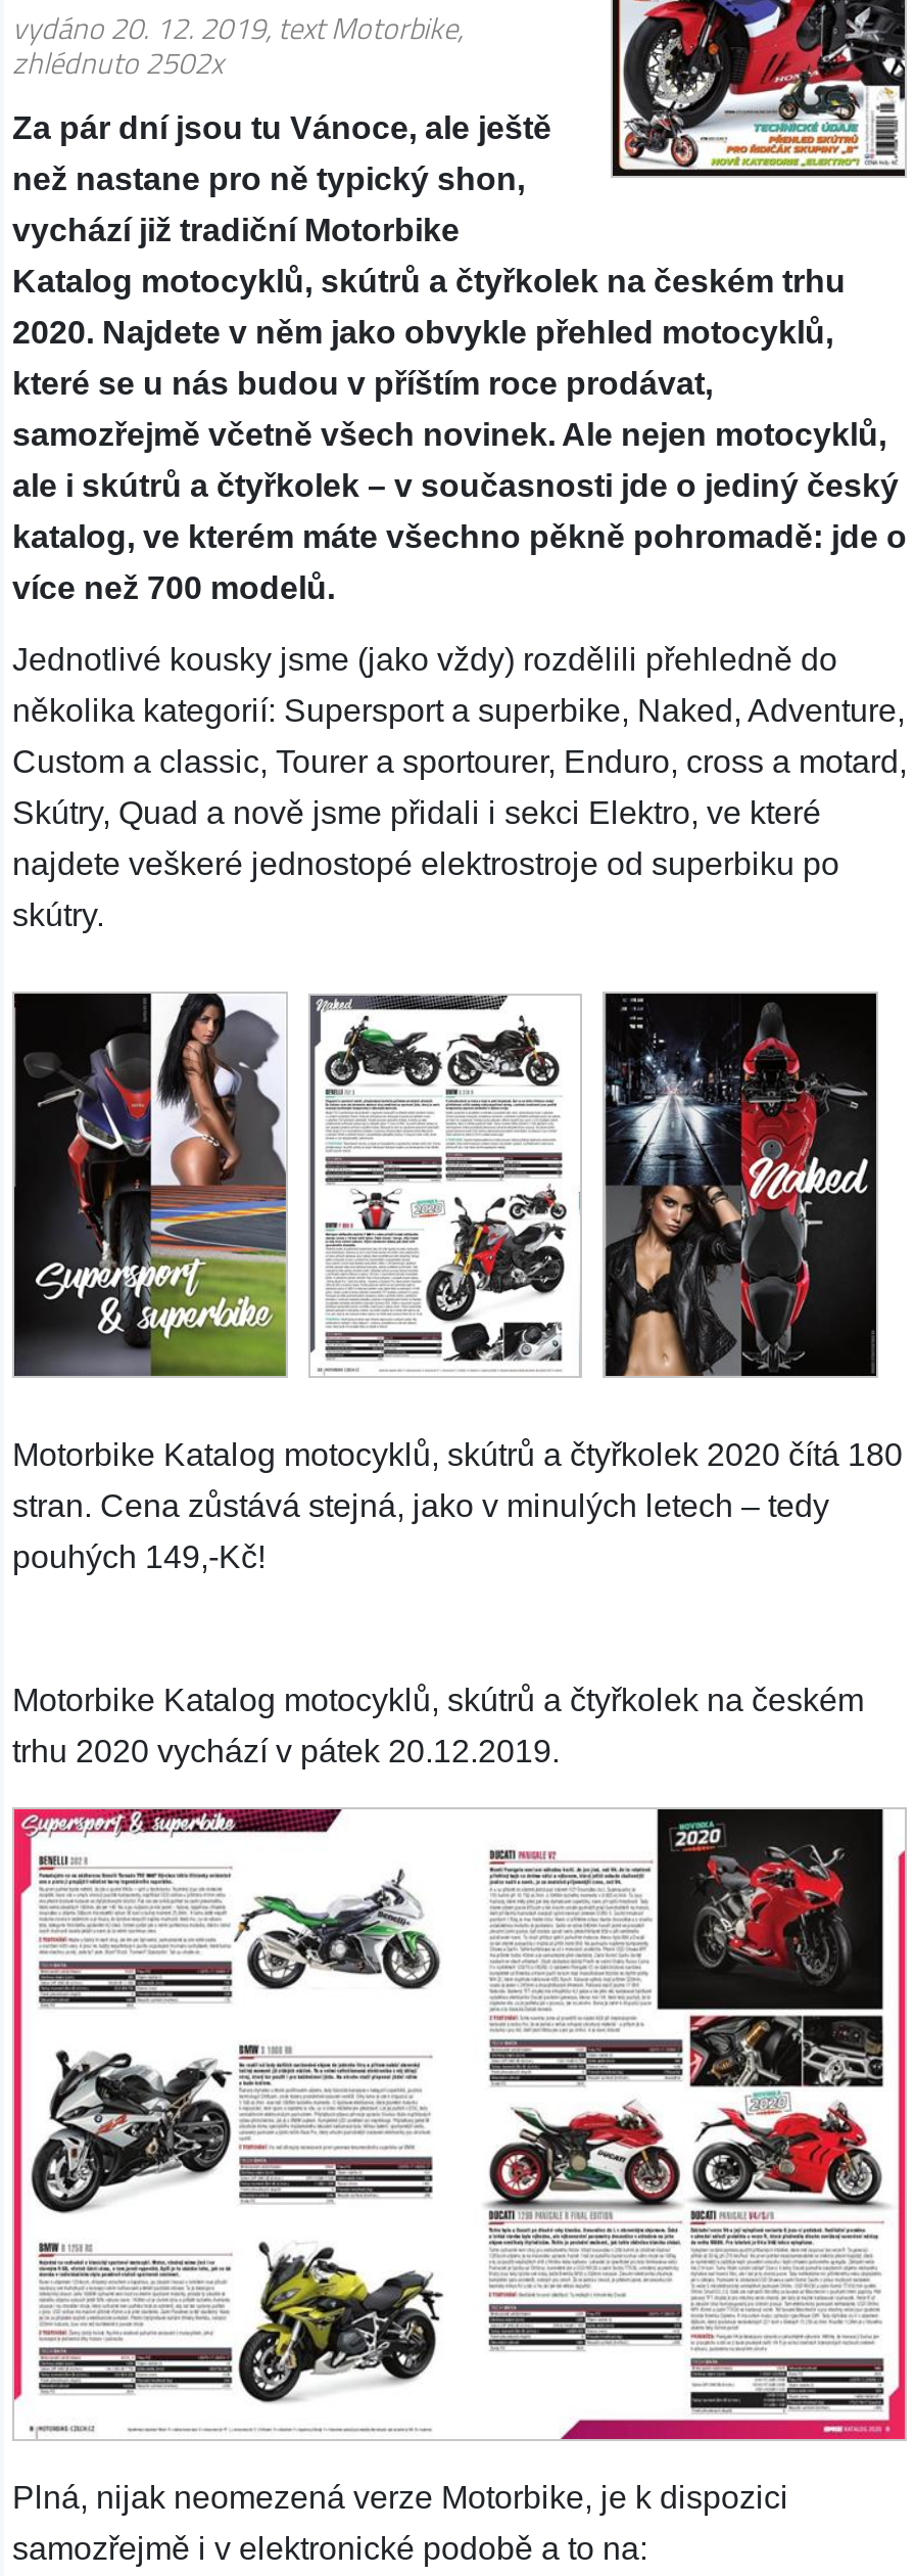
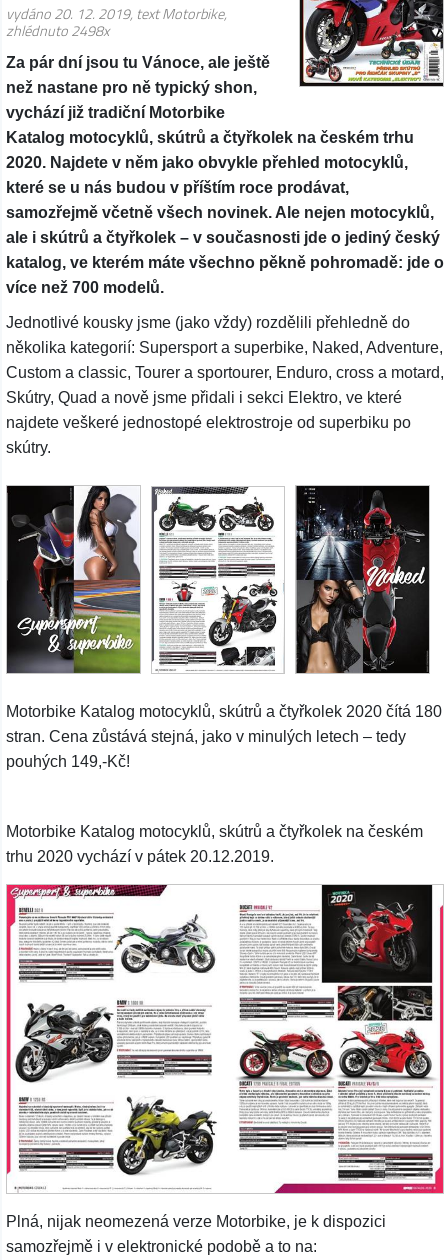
- zhlédnuto 2502x
+ zhlédnuto 2498x
